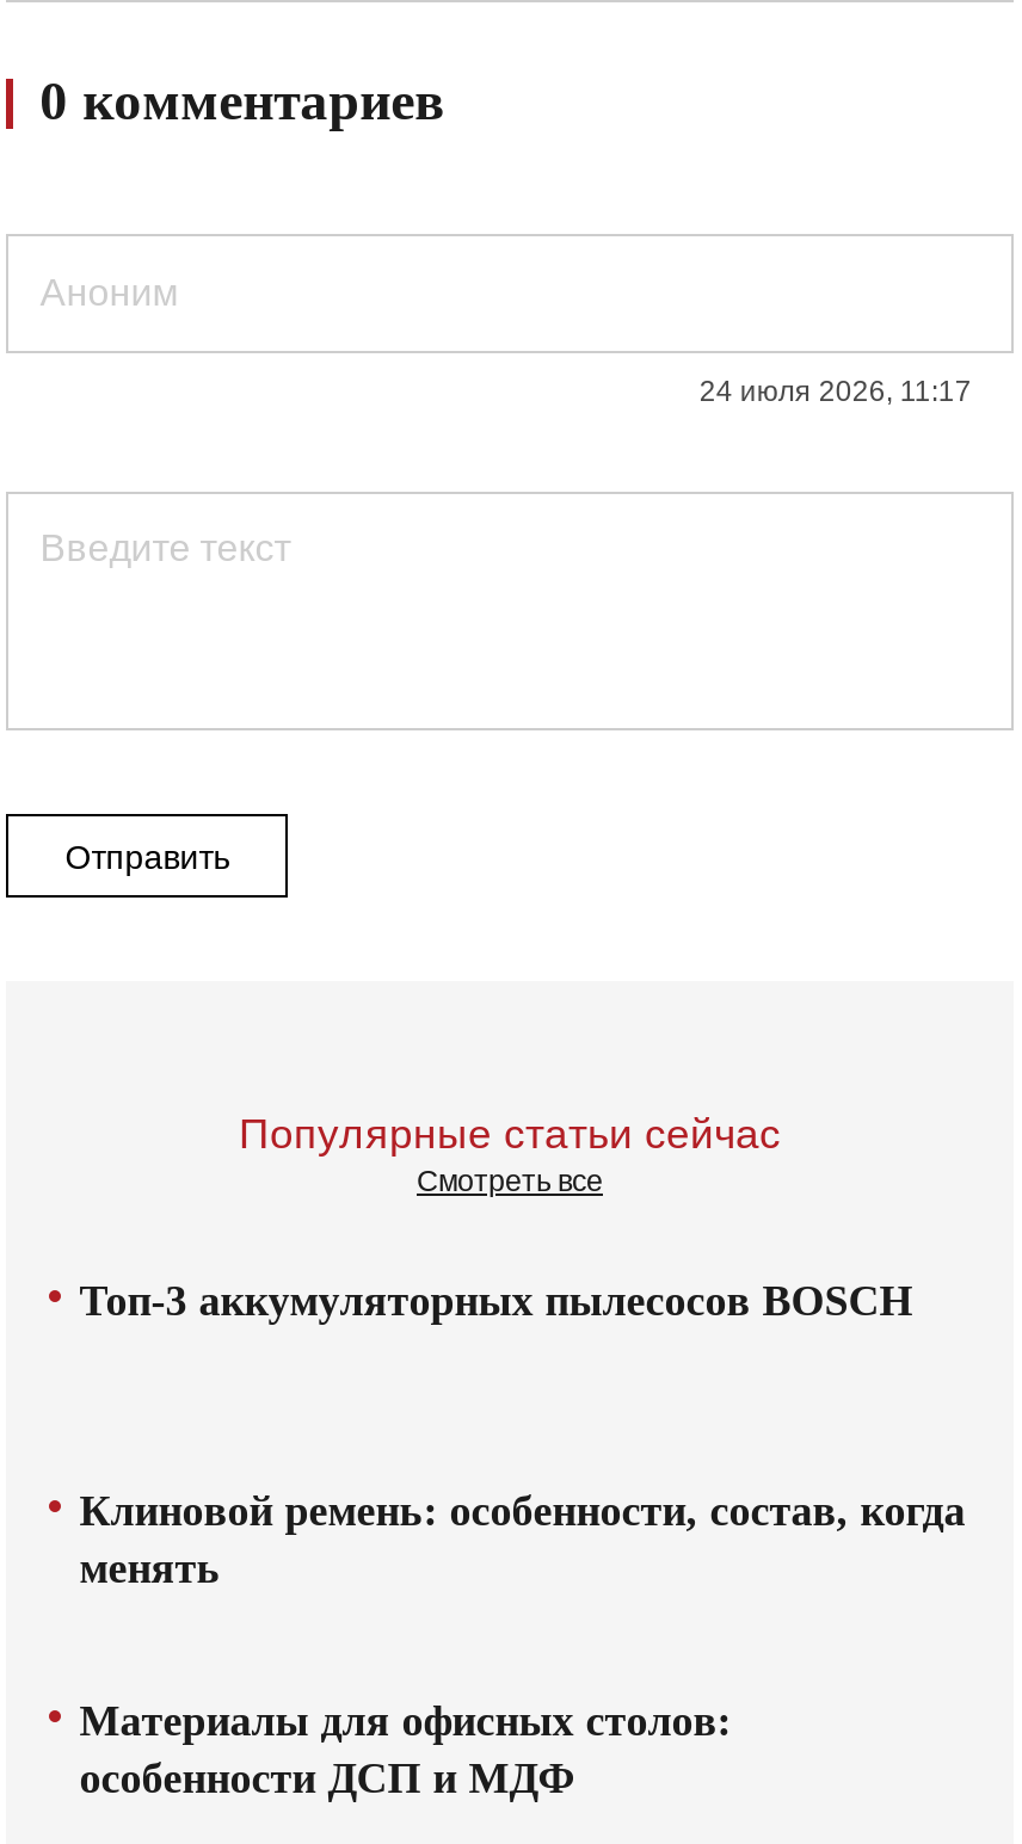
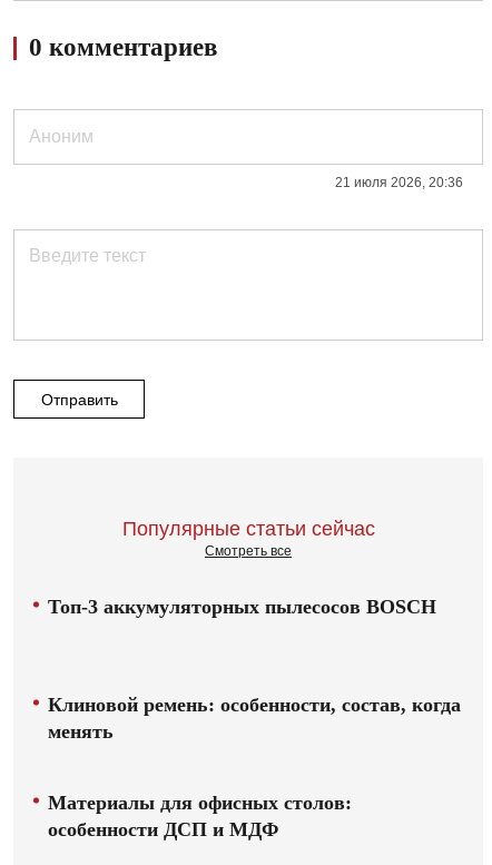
- 24 июля 2026, 11:17
+ 21 июля 2026, 20:36
